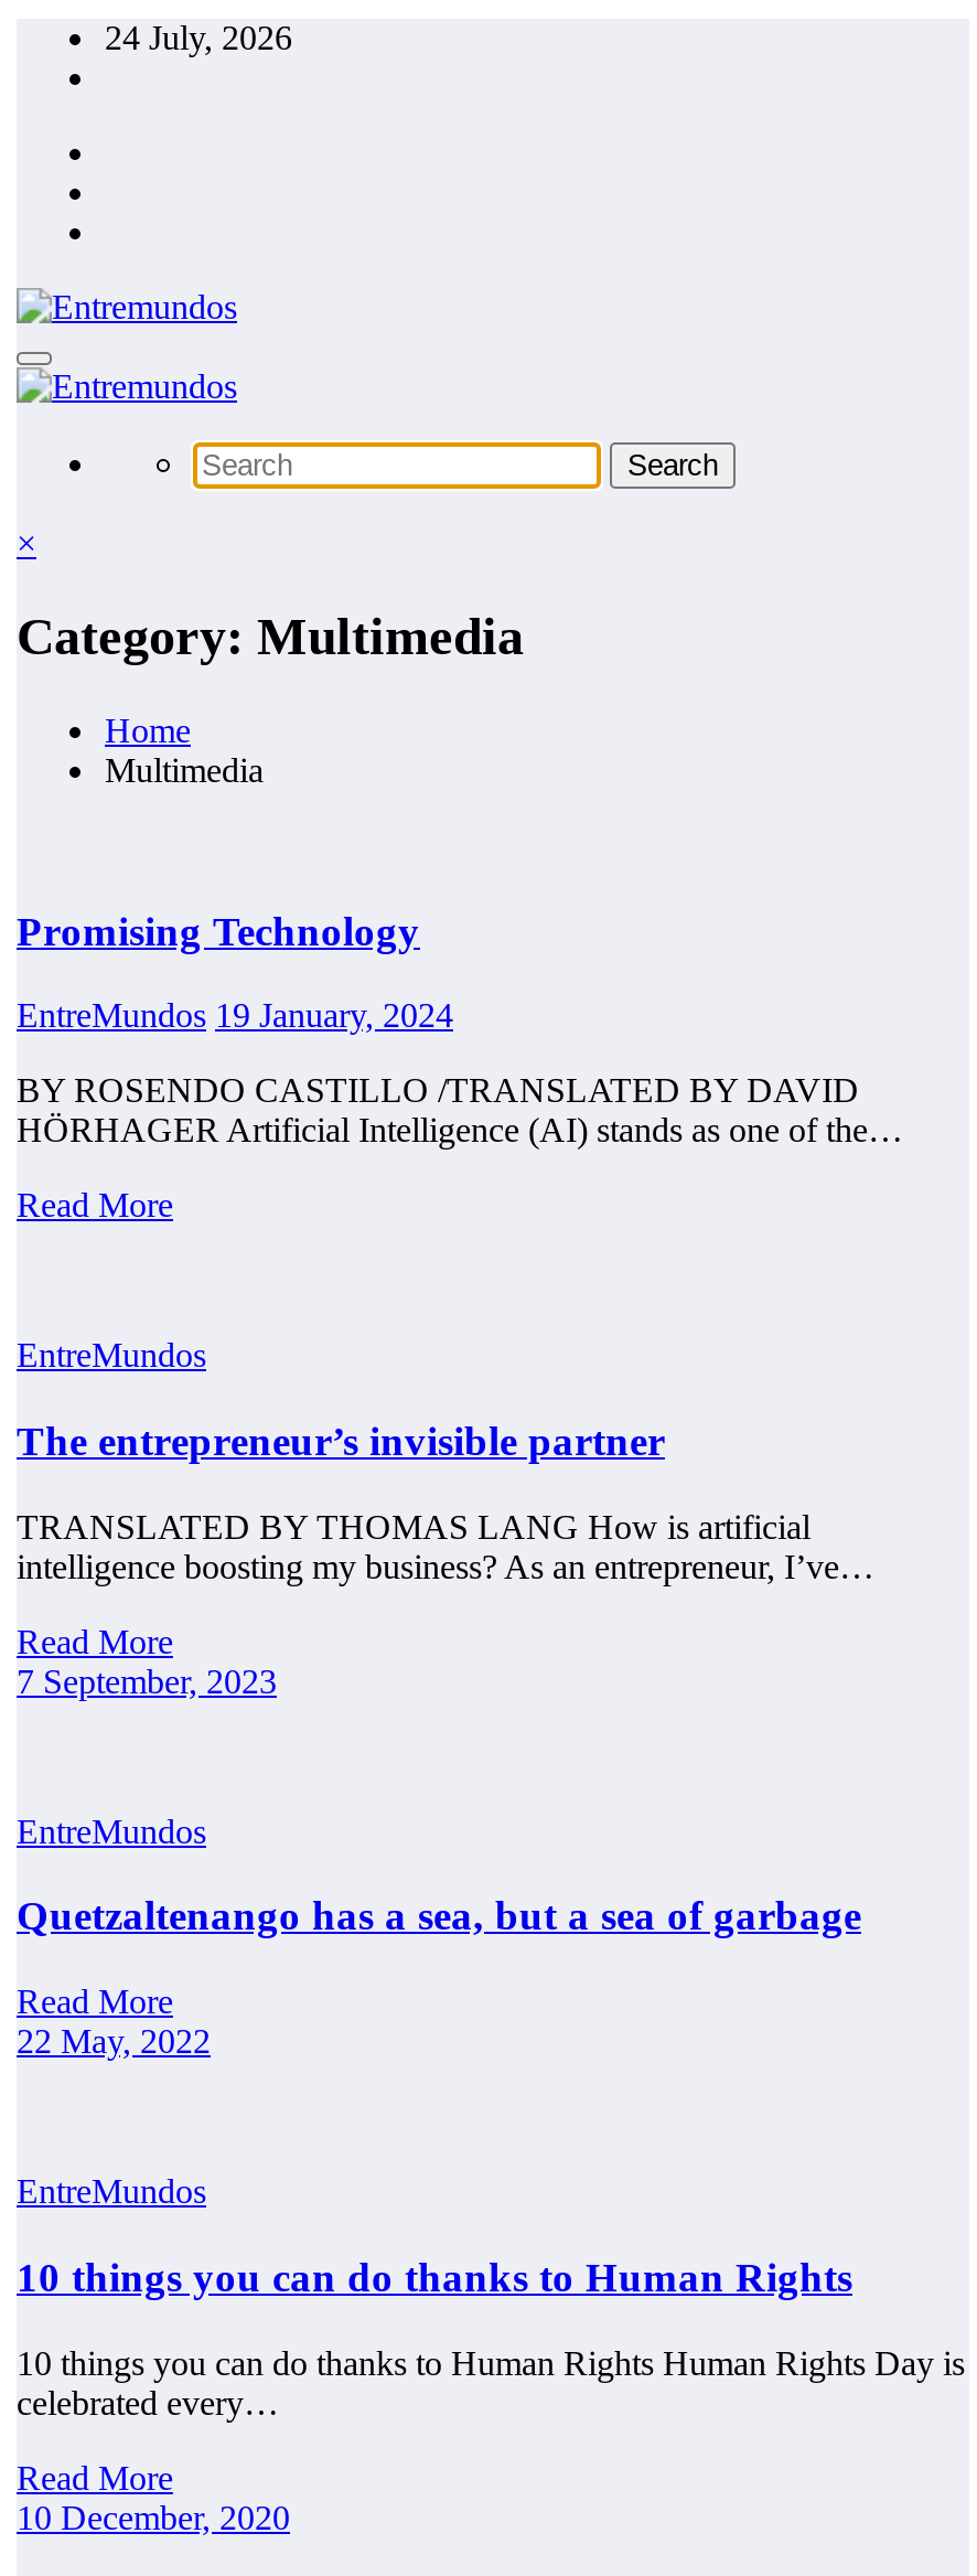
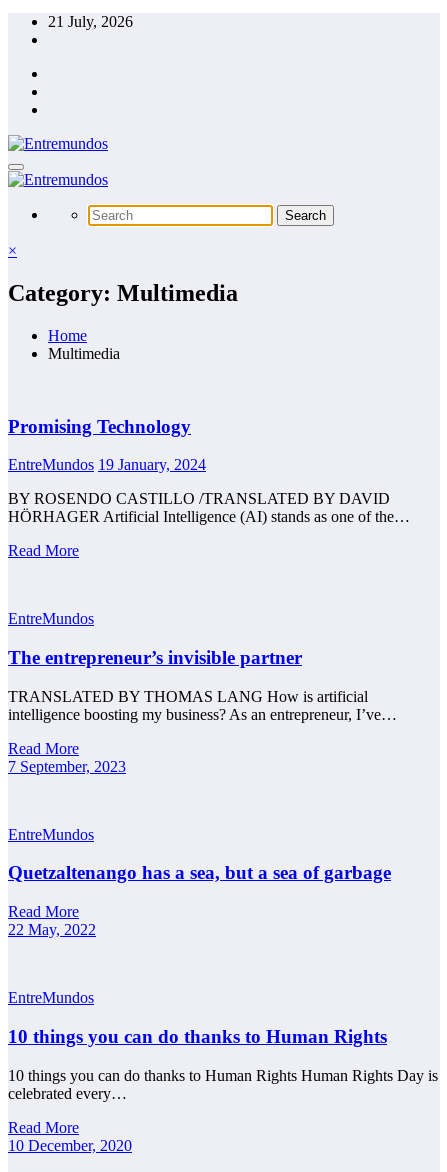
- 24 July, 2026
+ 21 July, 2026
